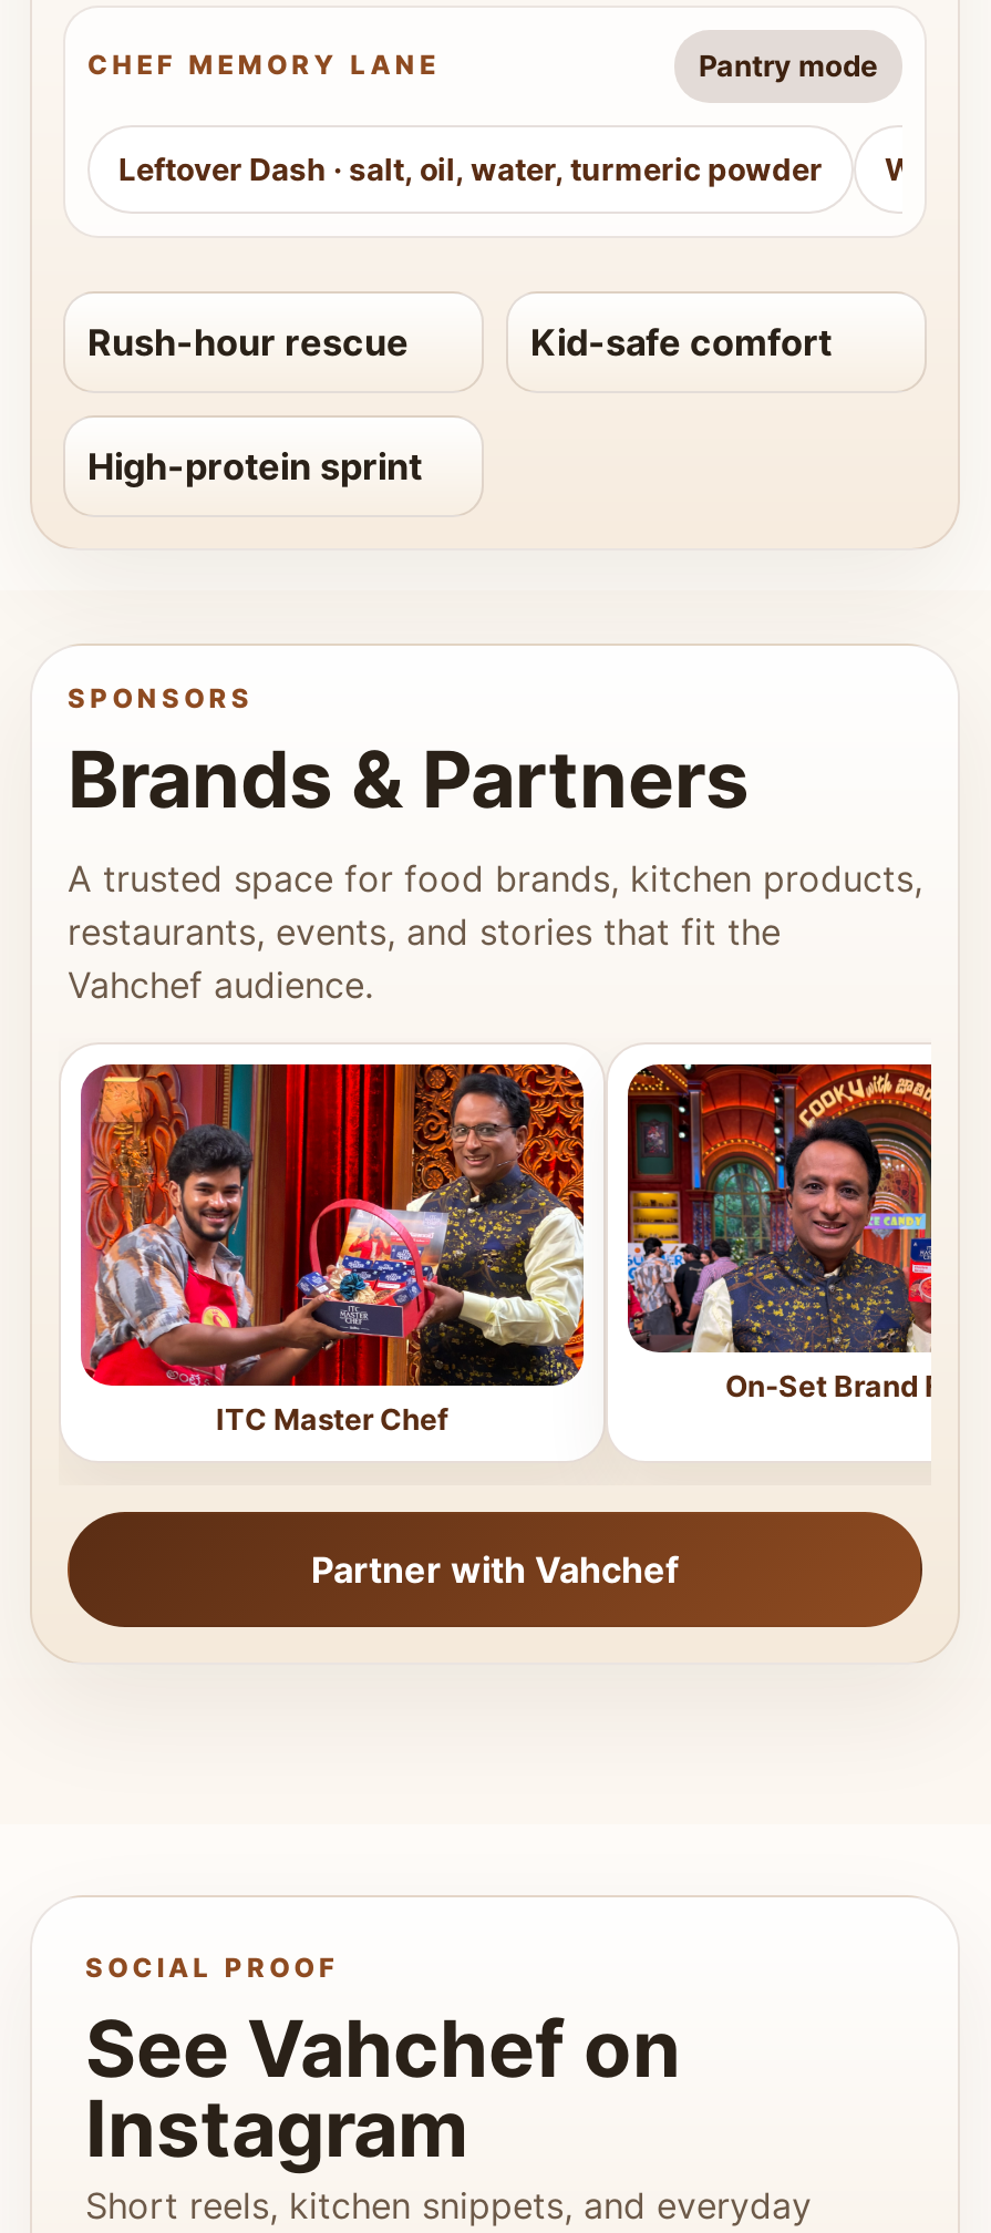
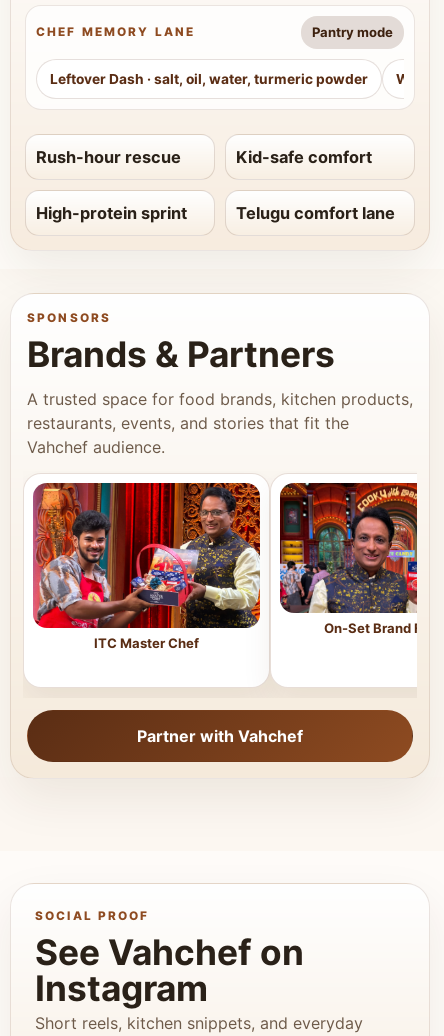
+ Telugu comfort lane
